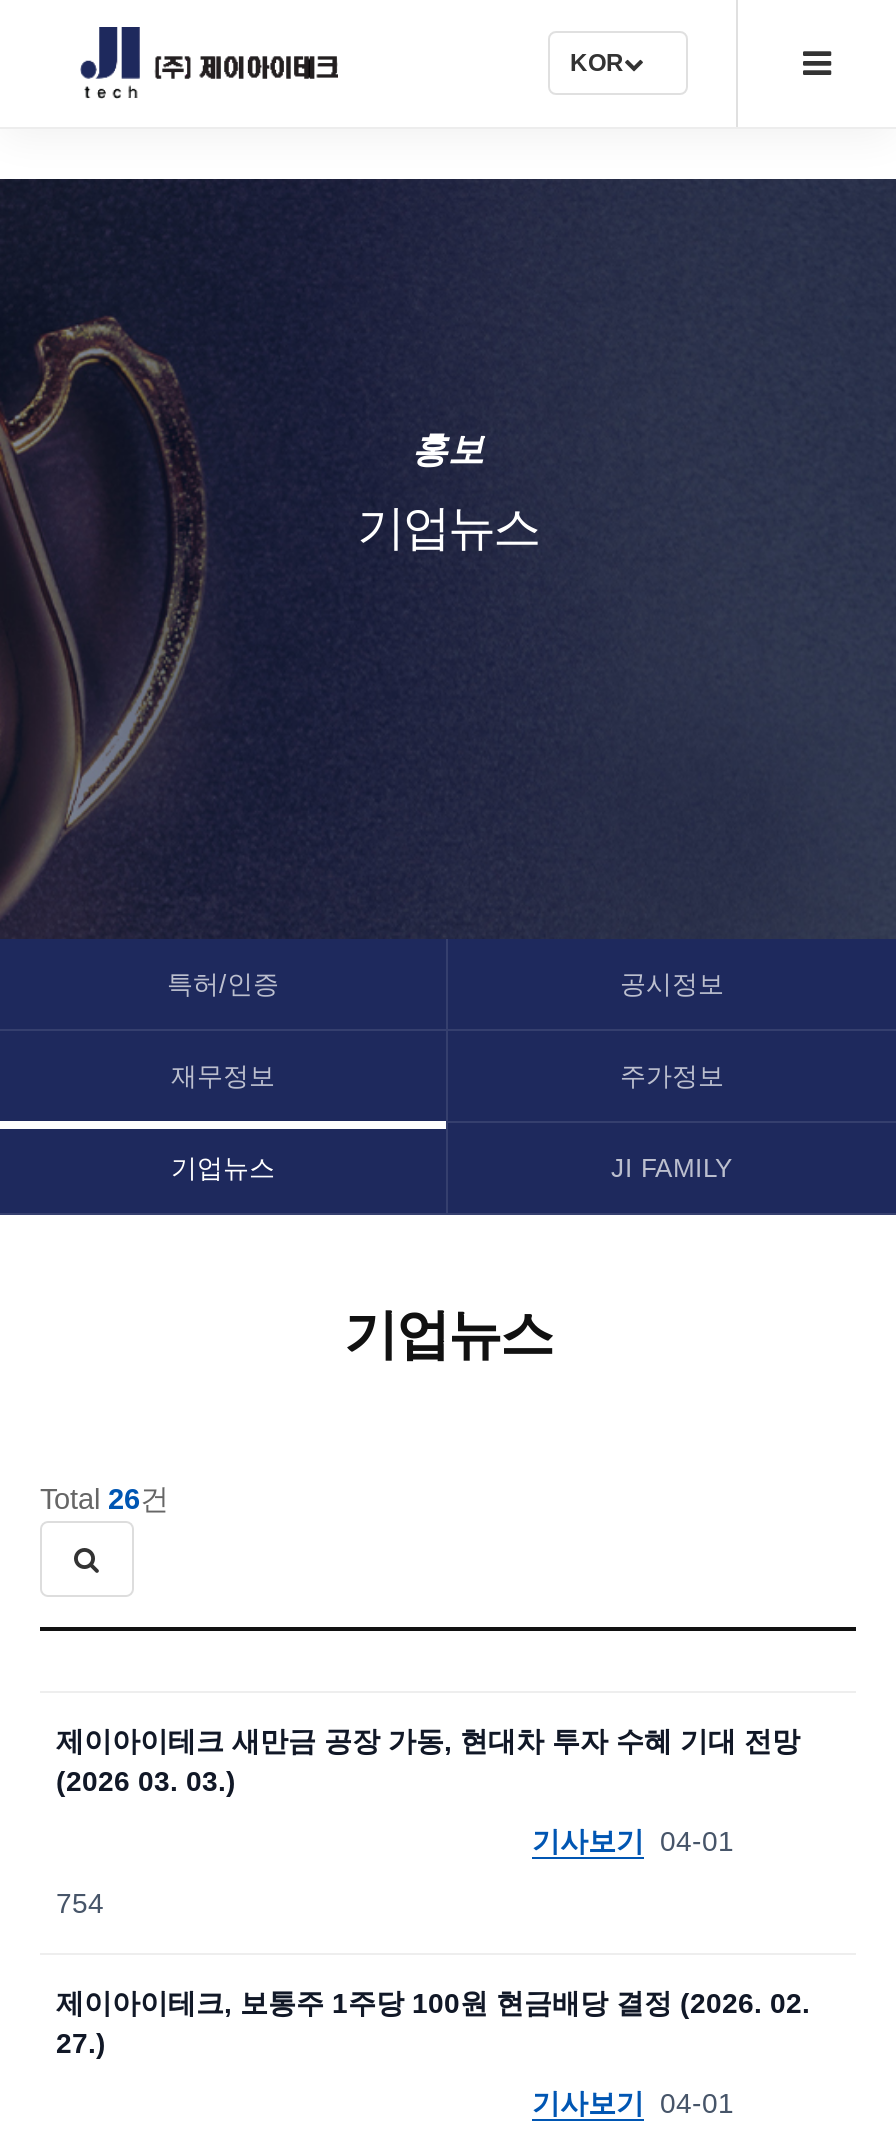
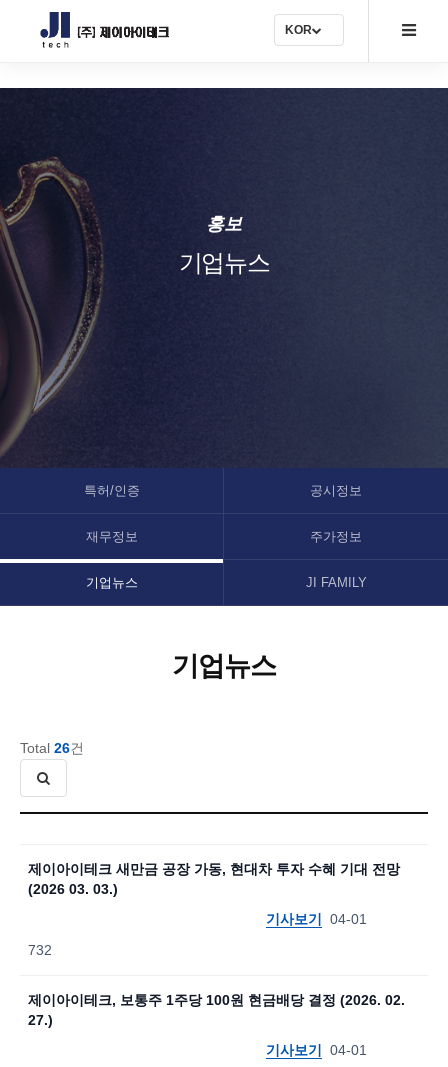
- 754
+ 732
